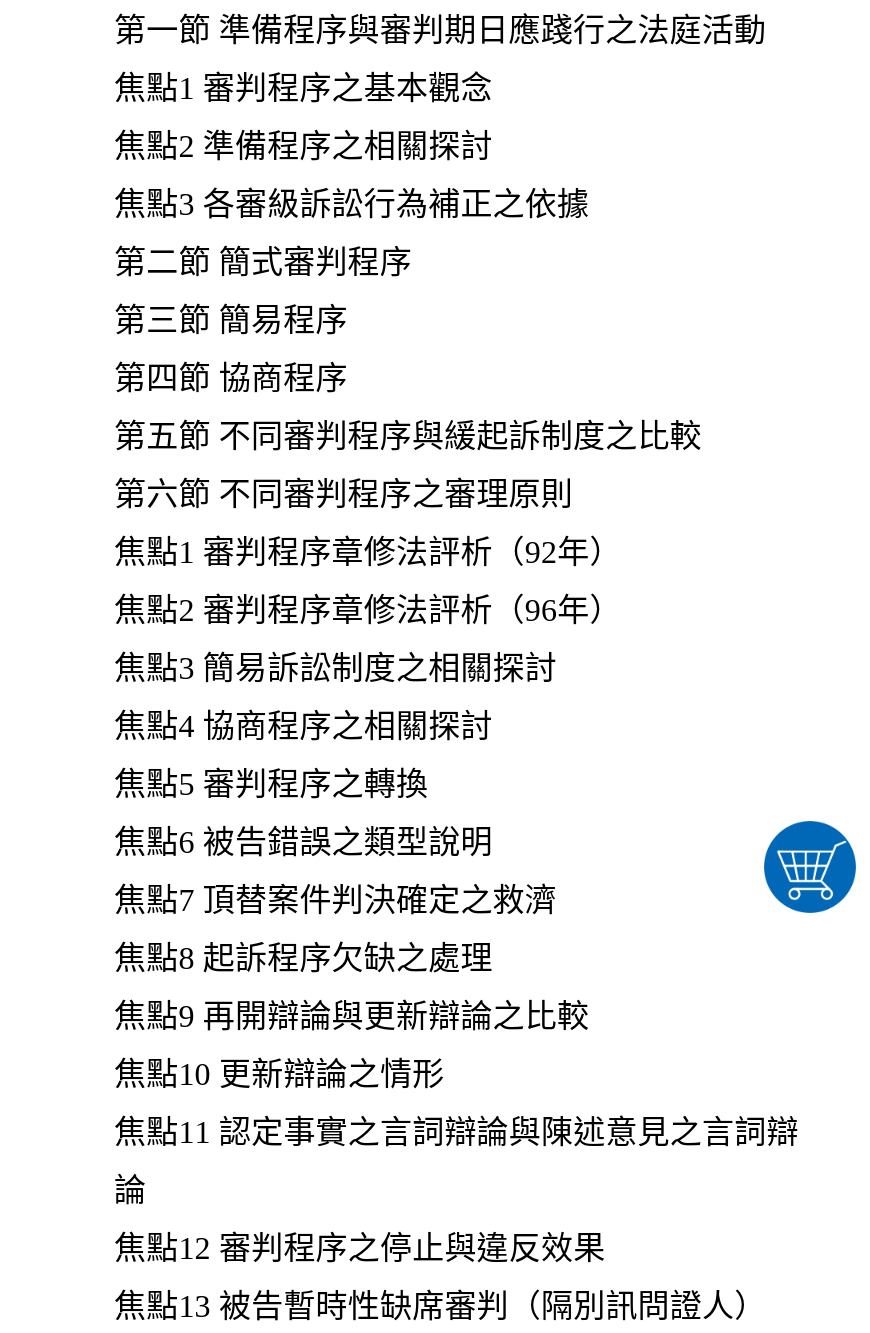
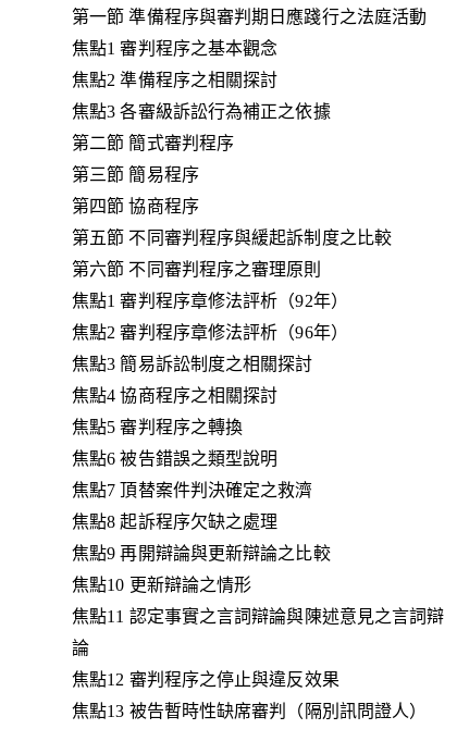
- [image]
